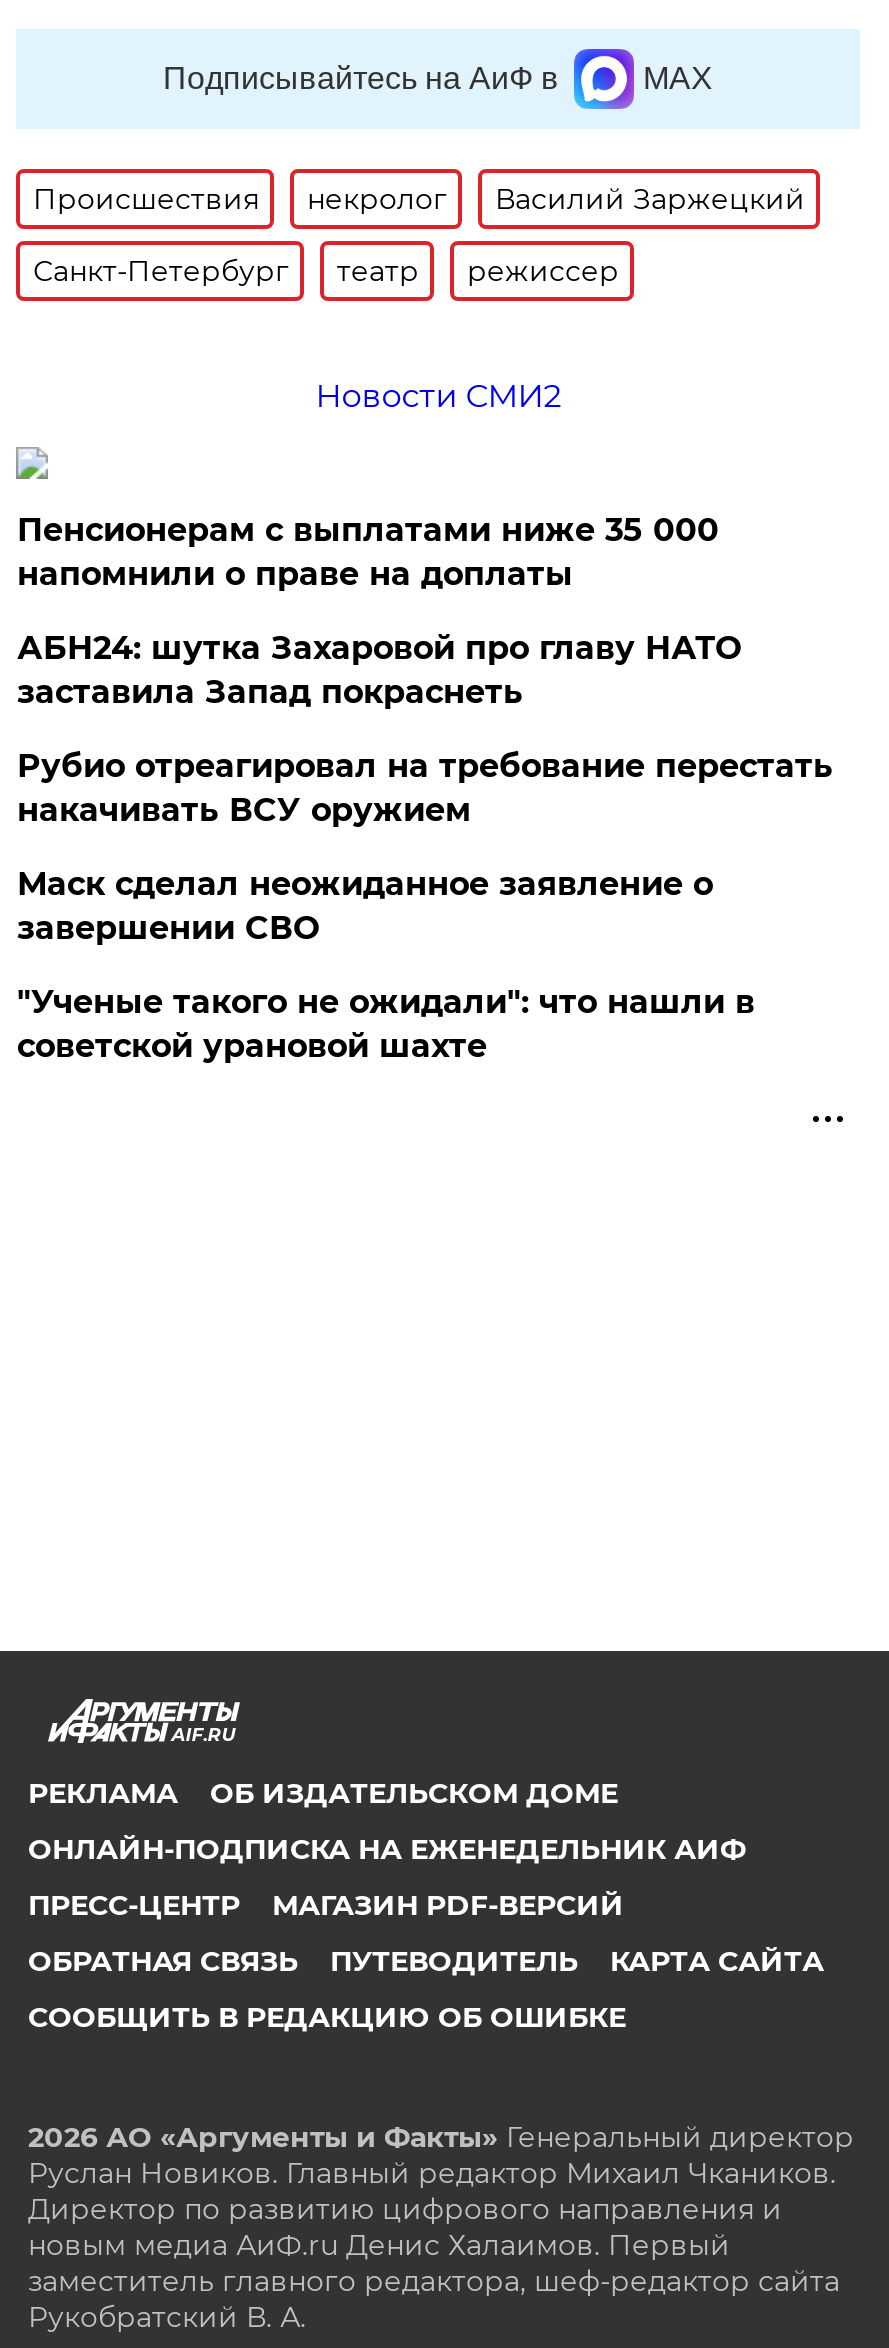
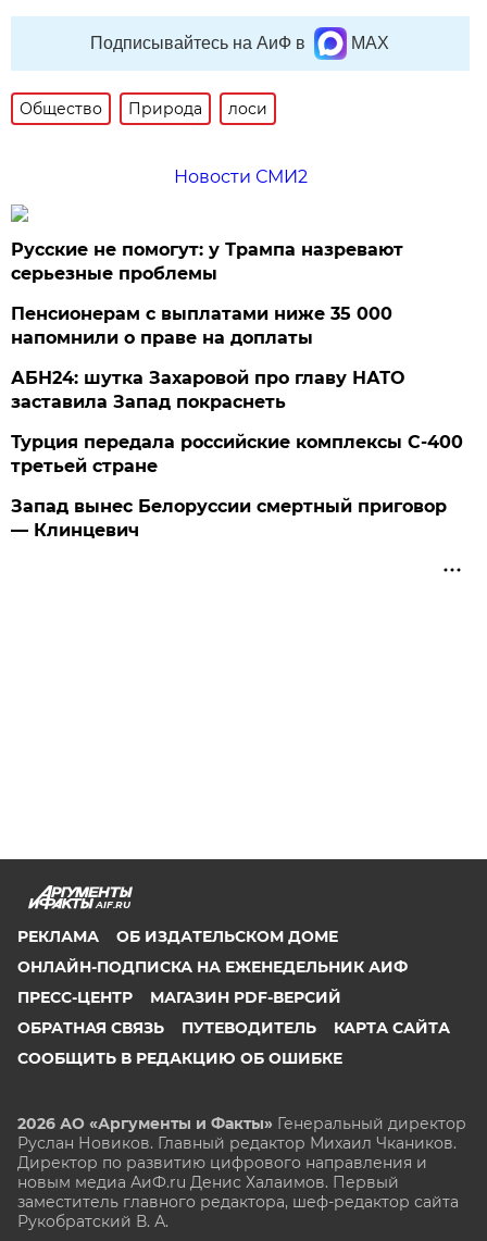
- Происшествия
- некролог
- Василий Заржецкий
- Санкт-Петербург
- театр
- режиссер
+ Общество
+ Природа
+ лоси

+ Русские не помогут: у Трампа назревают
+ серьезные проблемы

moved down: Пенсионерам с выплатами ниже 35 000 | напомнили о праве на доплаты | АБН24: шутка Захаровой про главу НАТО | заставила Запад покраснеть

- Рубио отреагировал на требование перестать
- накачивать ВСУ оружием
- Маск сделал неожиданное заявление о
- завершении СВО
- "Ученые такого не ожидали": что нашли в
- советской урановой шахте
+ Турция передала российские комплексы С-400
+ третьей стране
+ Запад вынес Белоруссии смертный приговор
+ — Клинцевич
